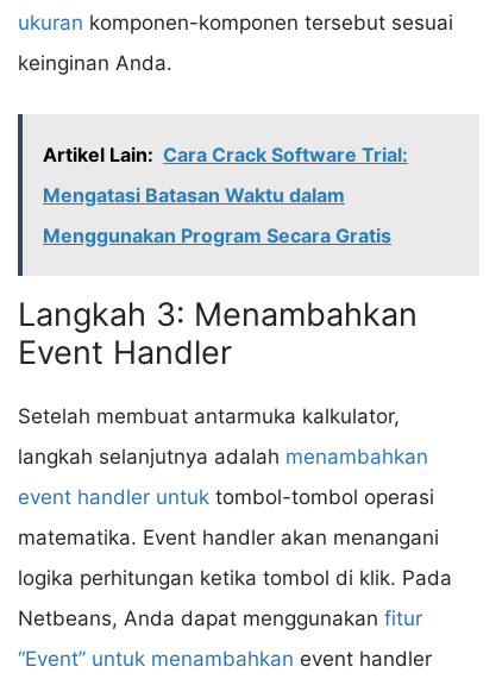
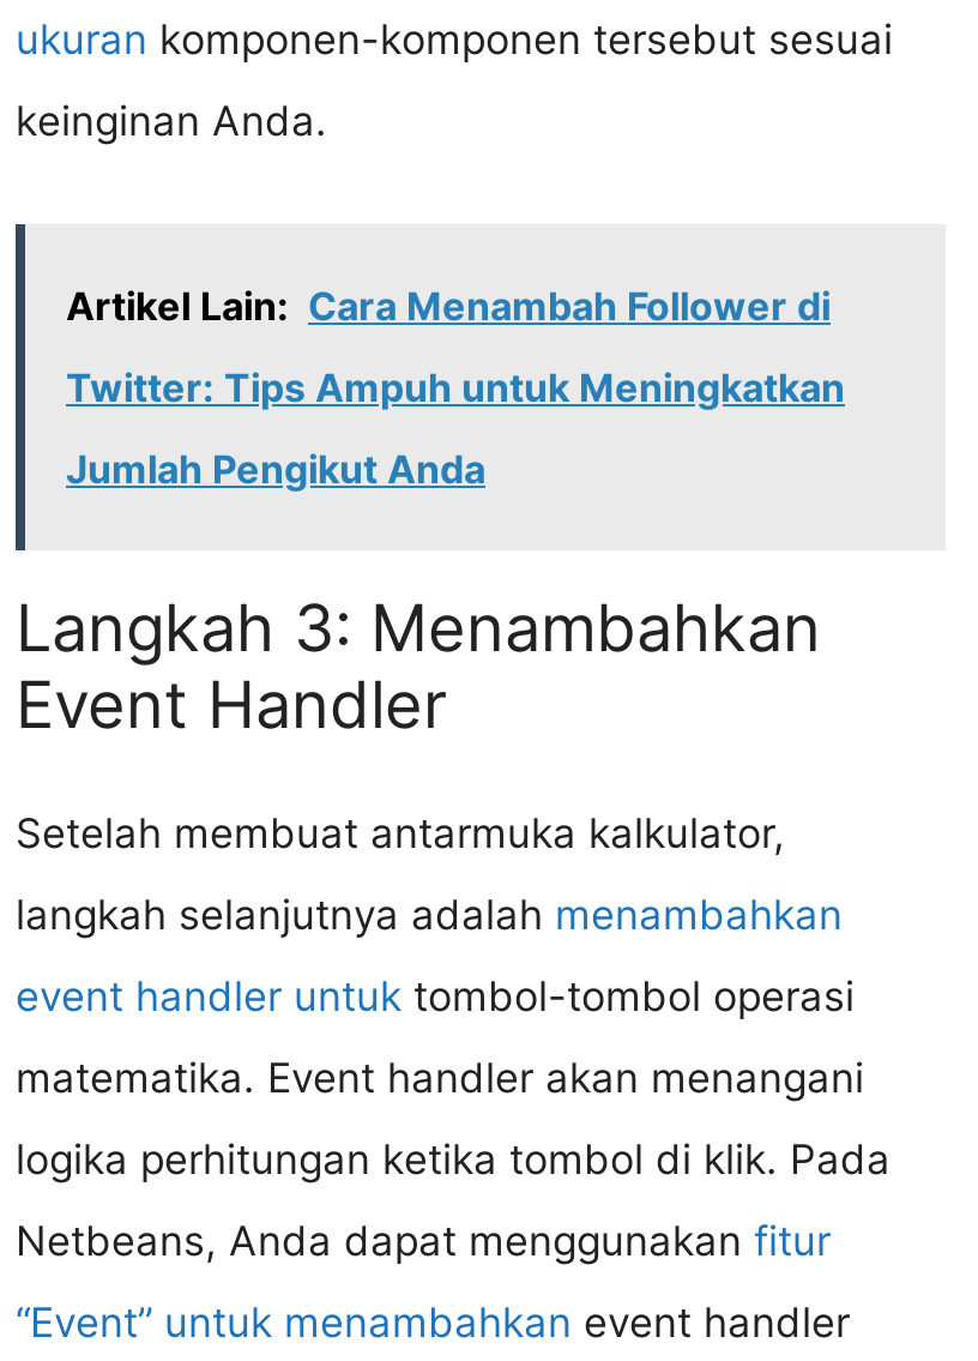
- Artikel Lain: Cara Crack Software Trial:
+ Artikel Lain: Cara Menambah Follower di

- Mengatasi Batasan Waktu dalam
+ Twitter: Tips Ampuh untuk Meningkatkan

- Menggunakan Program Secara Gratis
+ Jumlah Pengikut Anda
